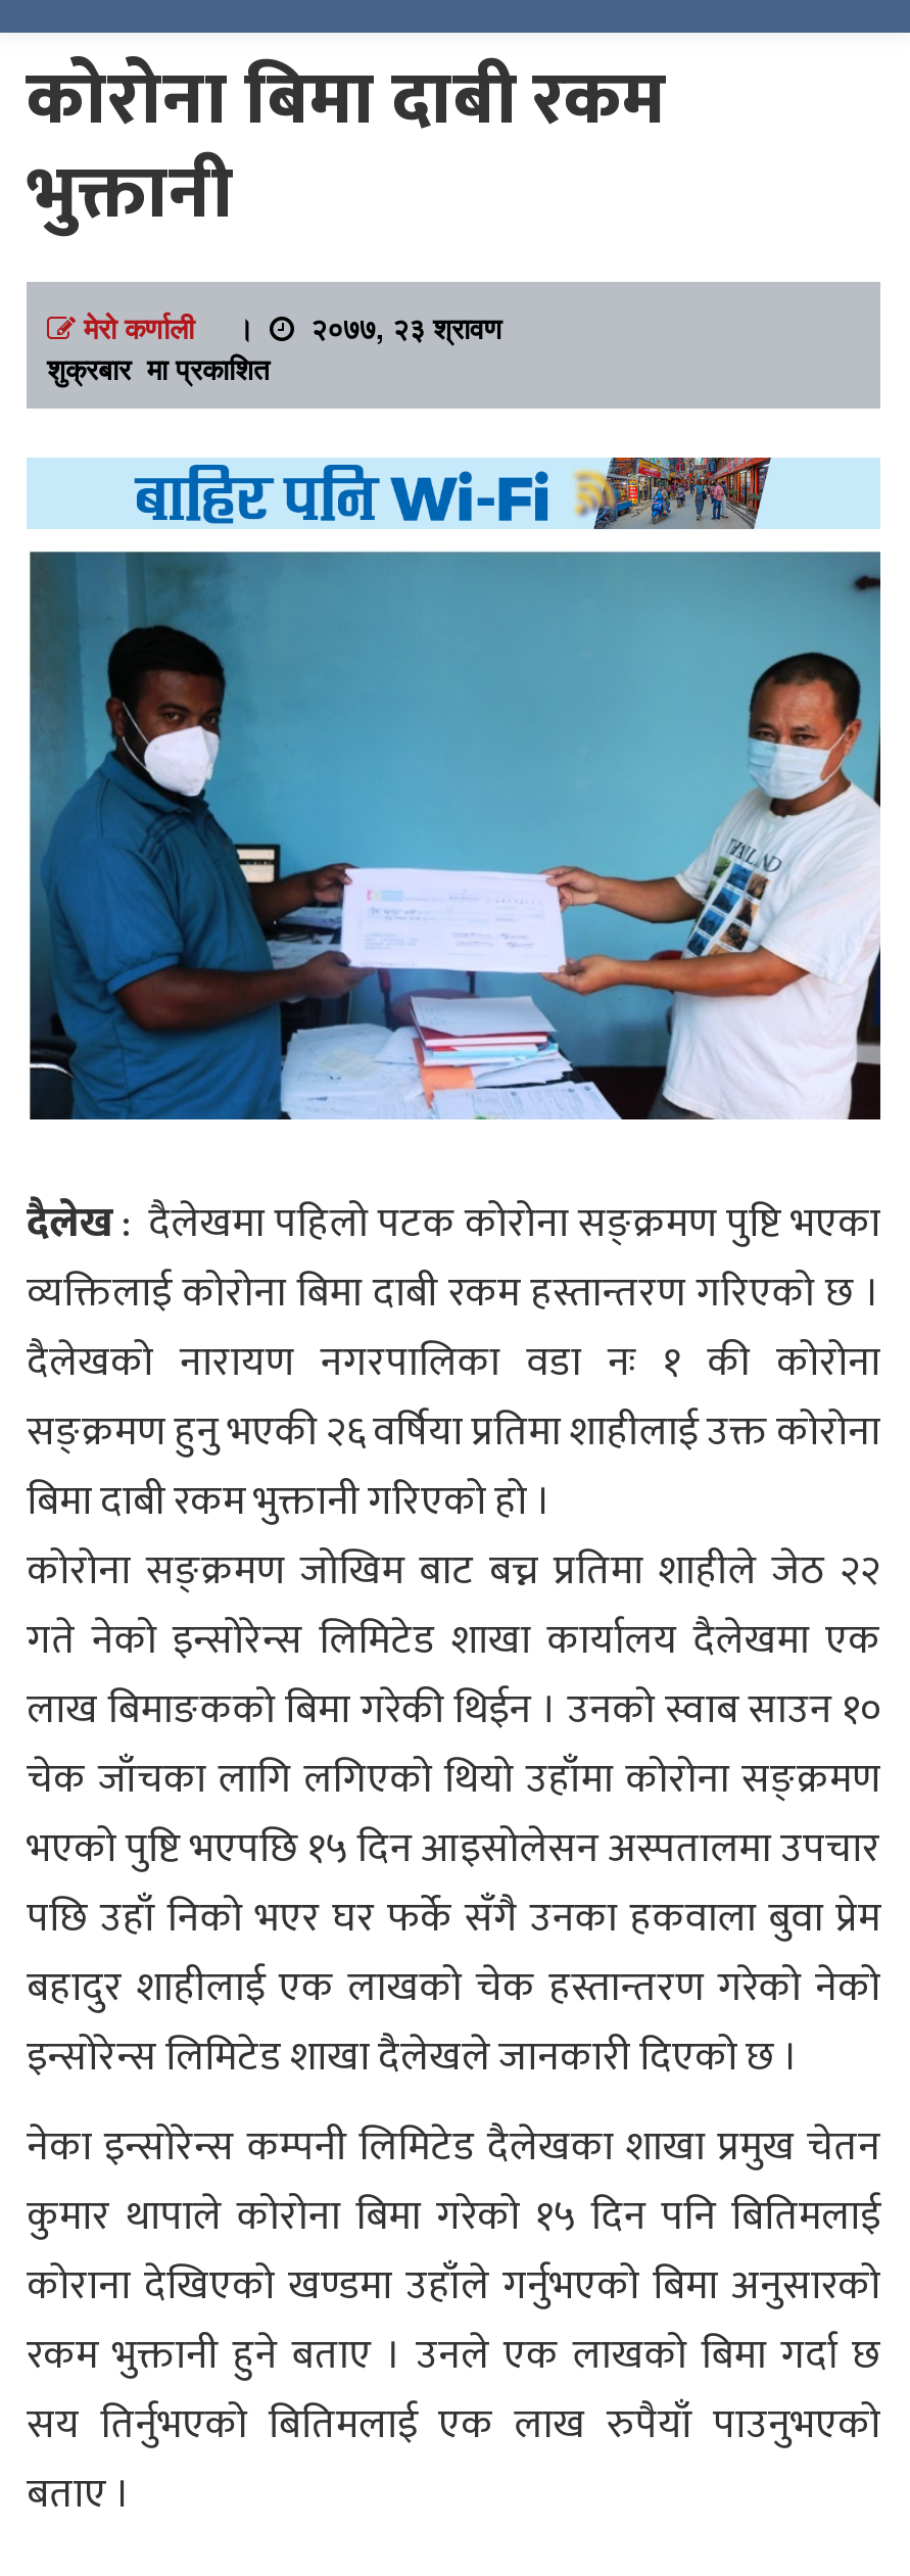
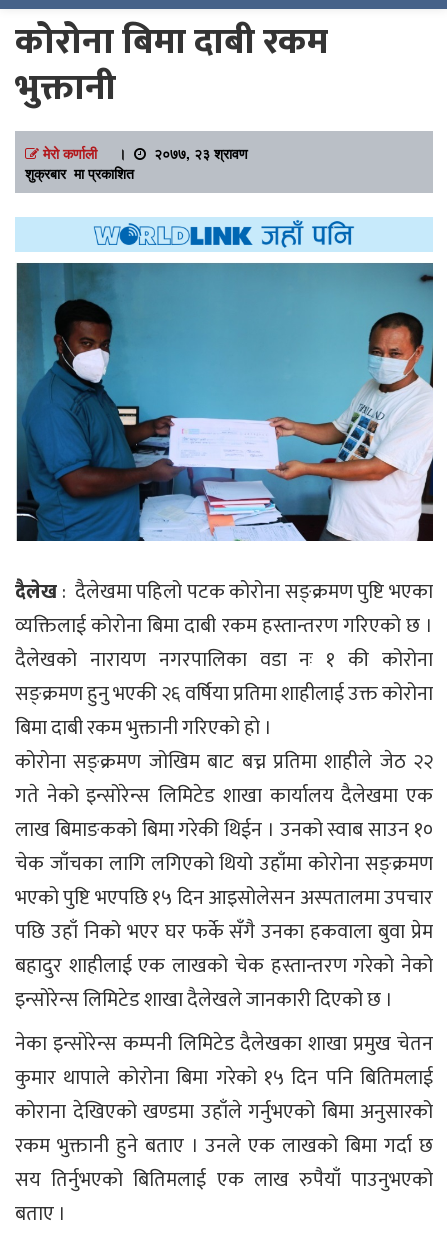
- [image]
+ [image]
